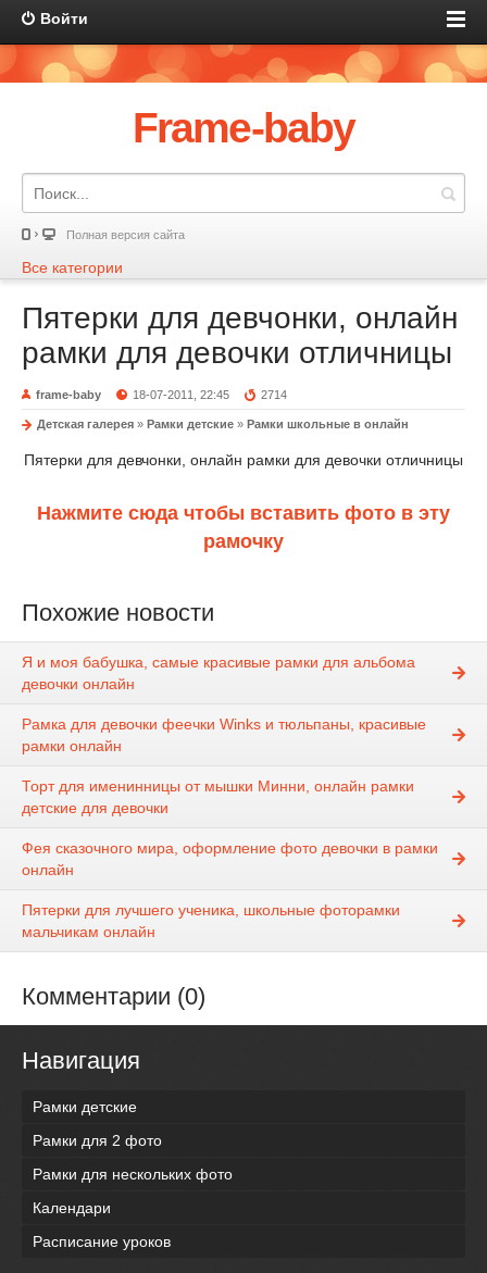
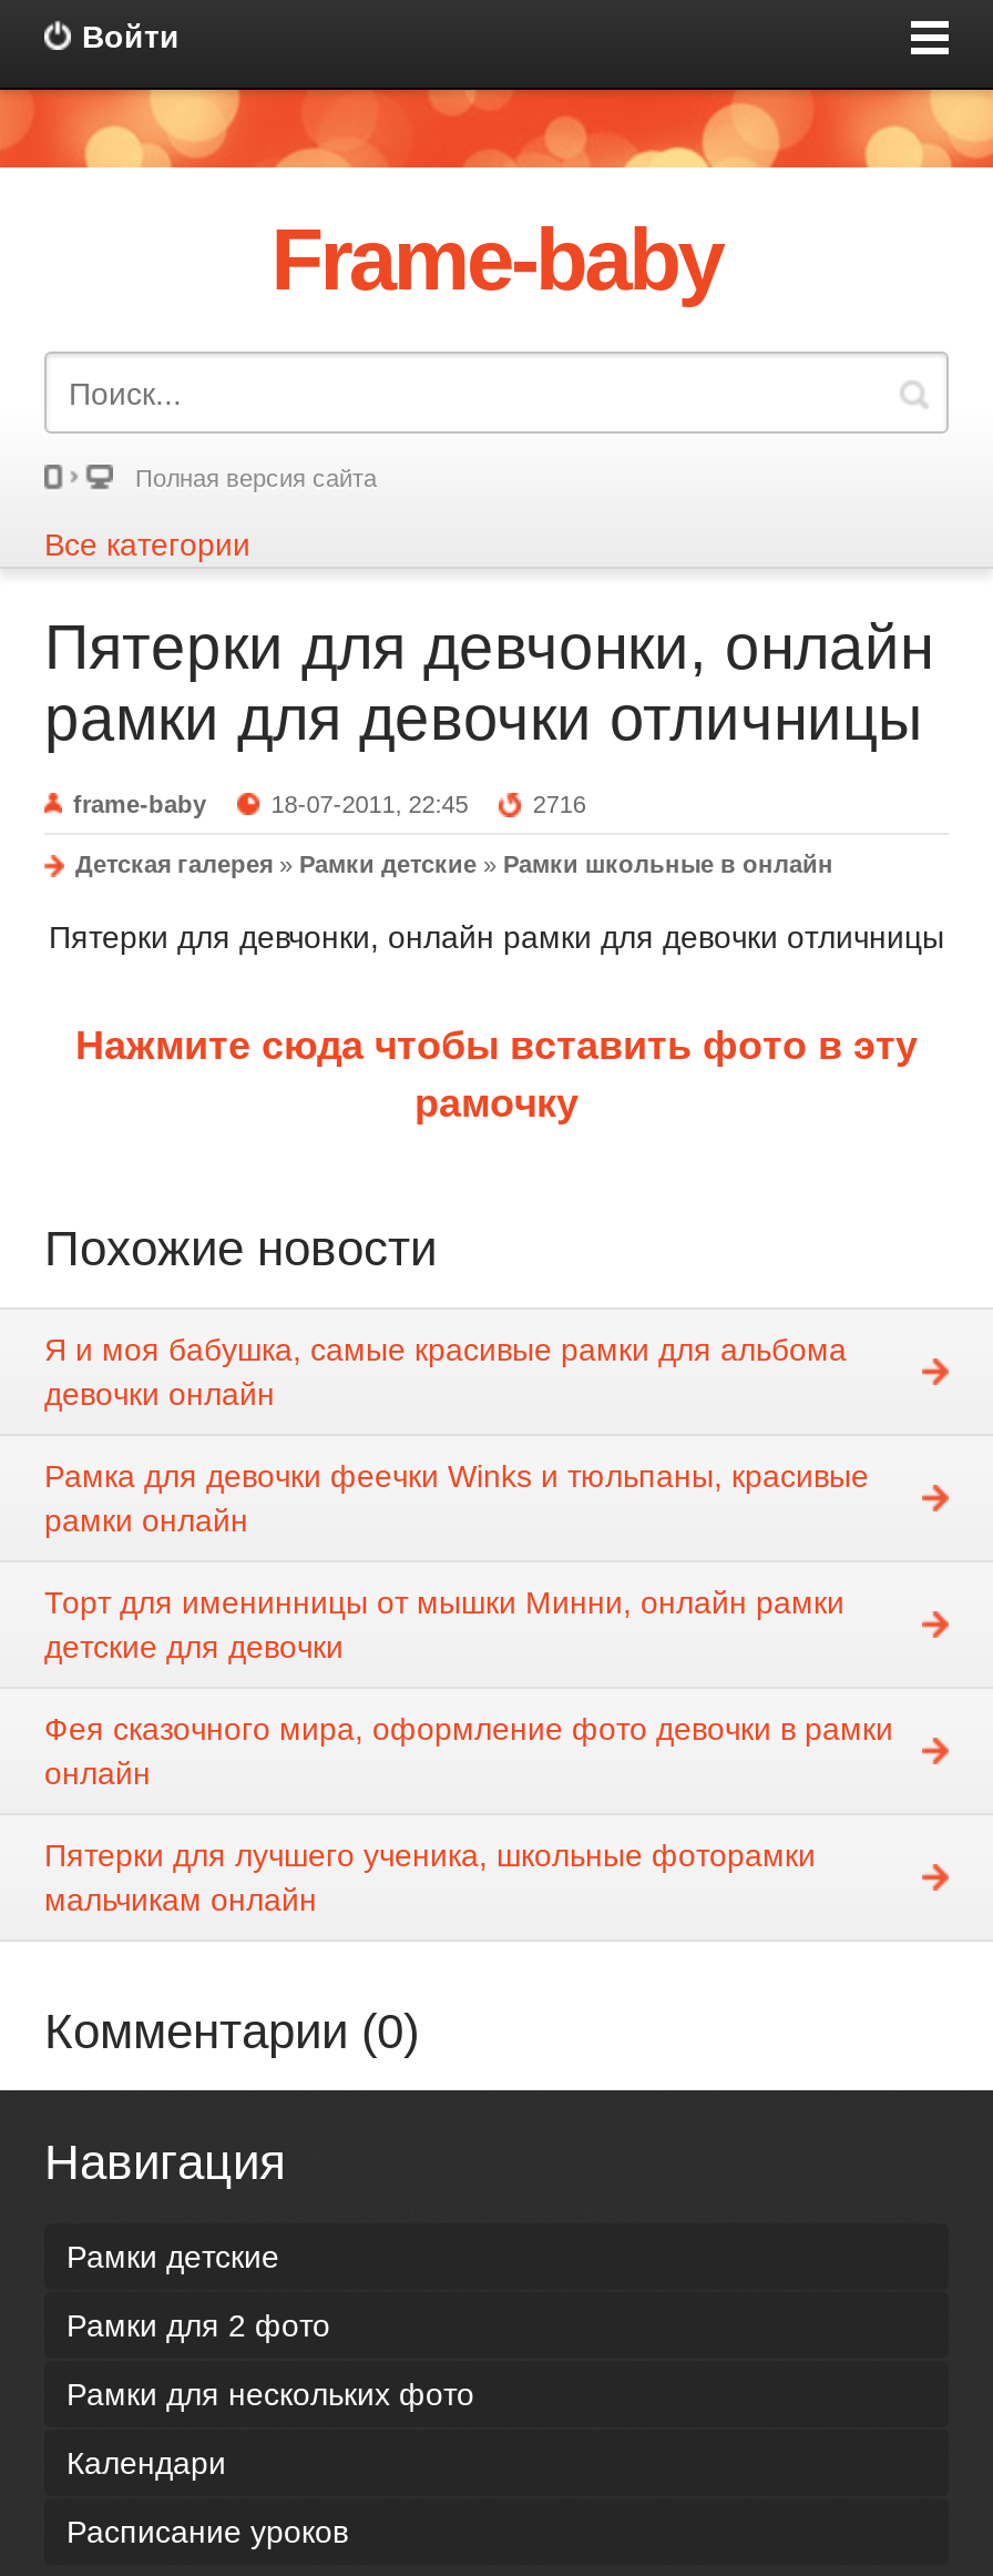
- 2714
+ 2716
